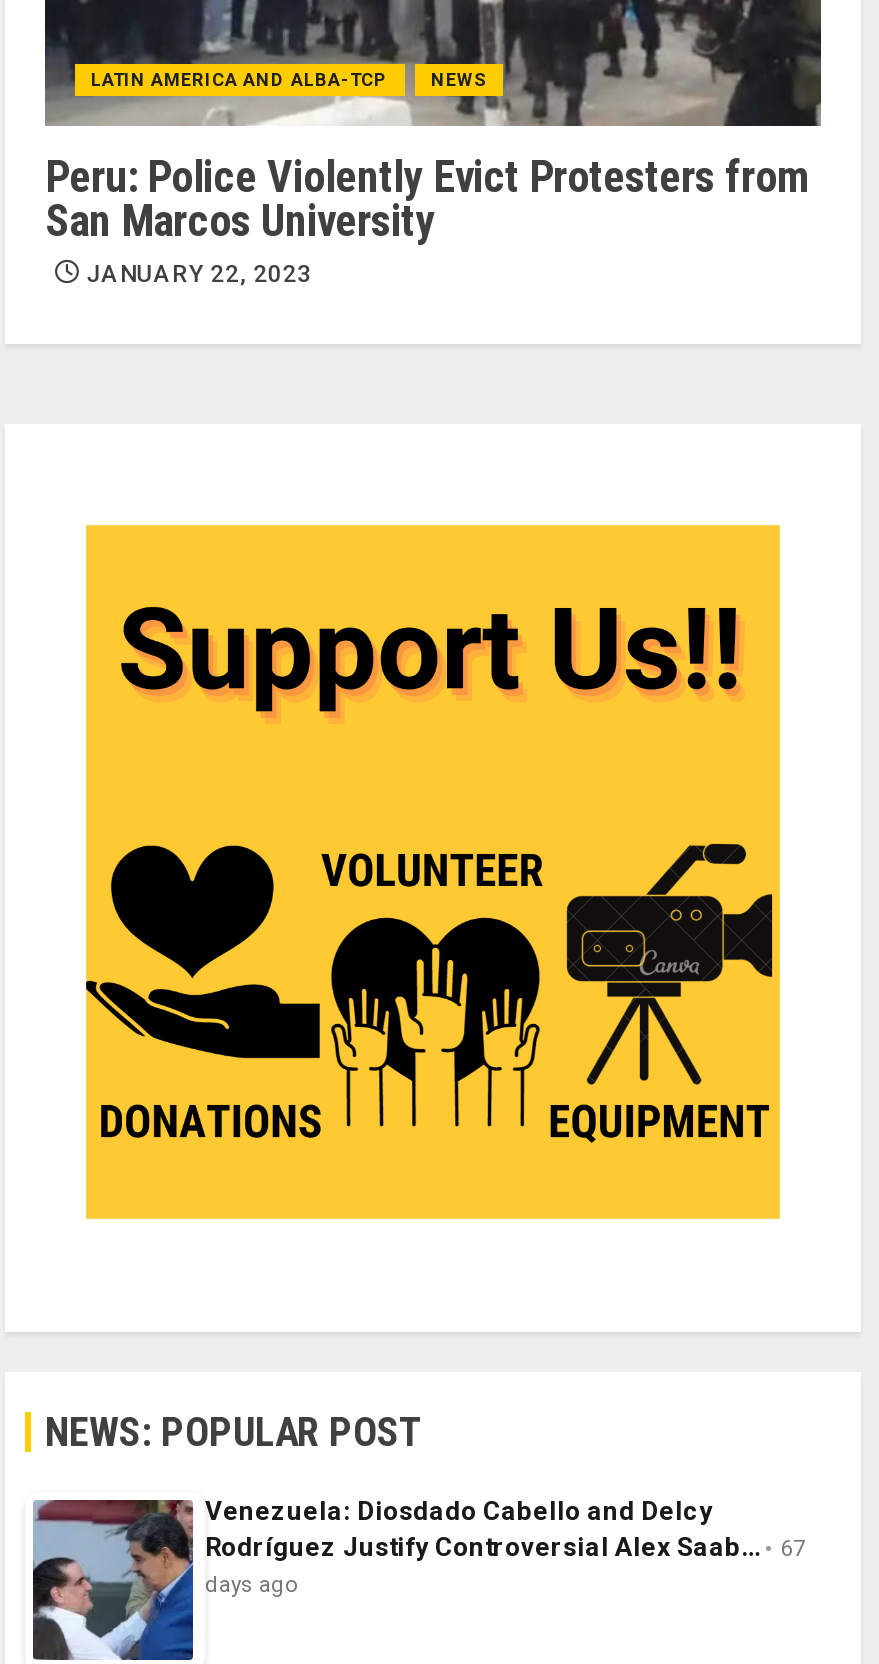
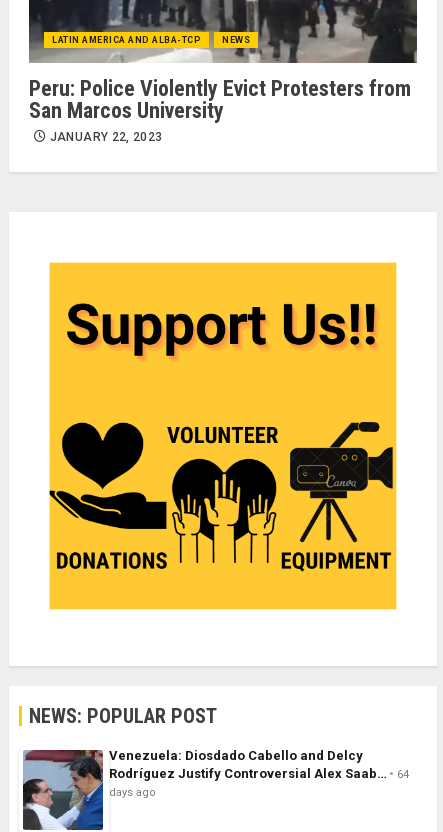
- Rodríguez Justify Controversial Alex Saab… 67
+ Rodríguez Justify Controversial Alex Saab… 64
